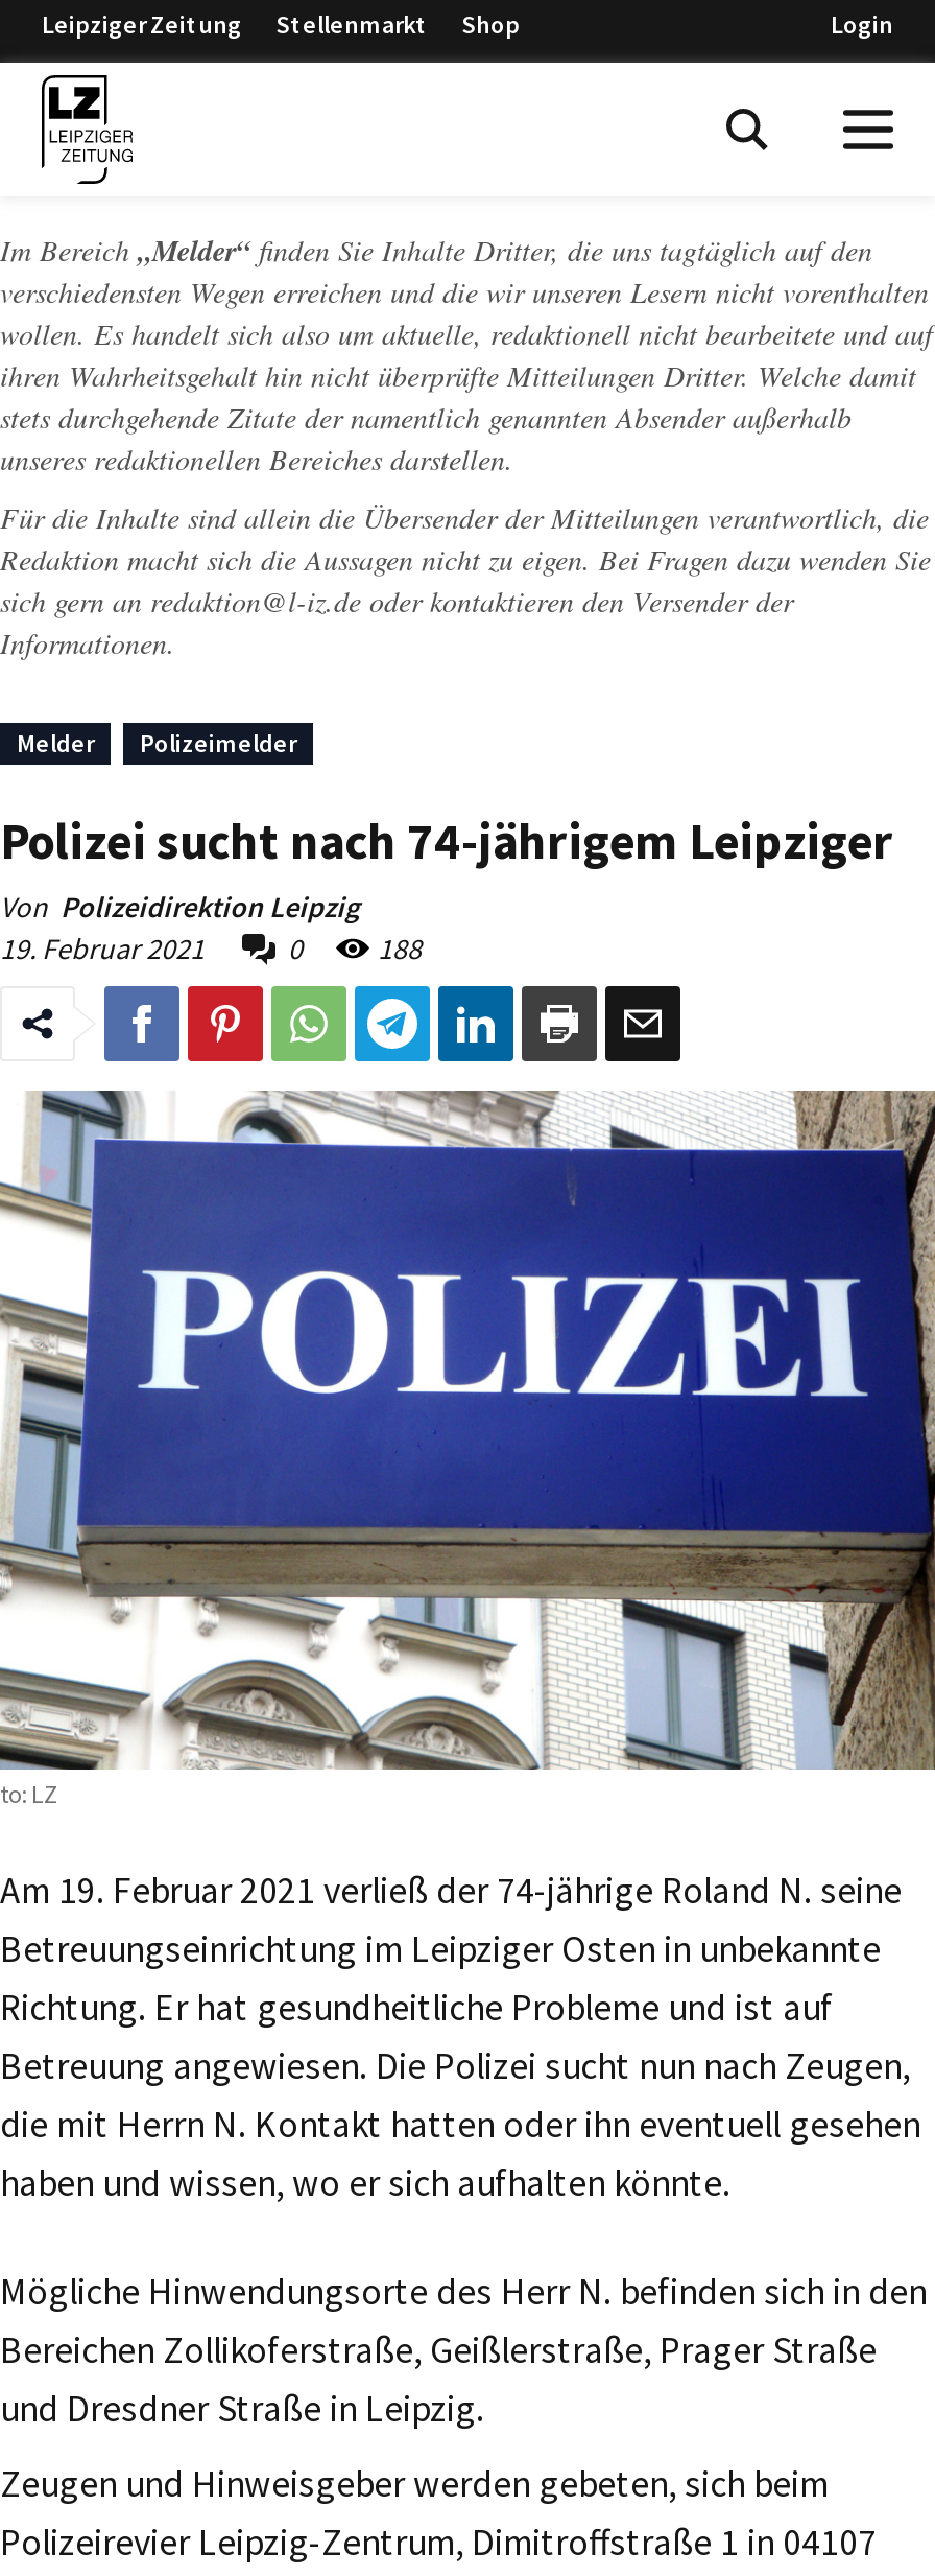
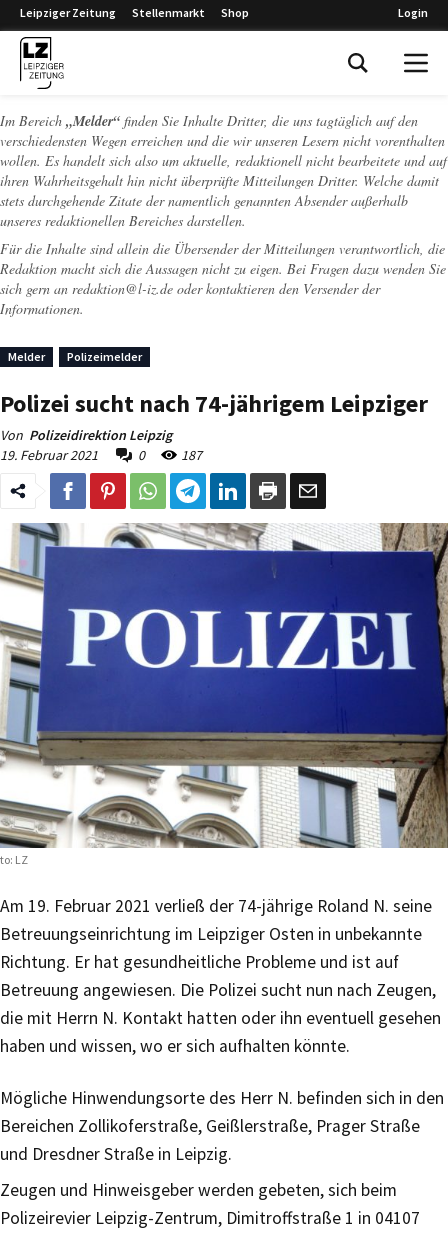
- 0 188
+ 0 187
